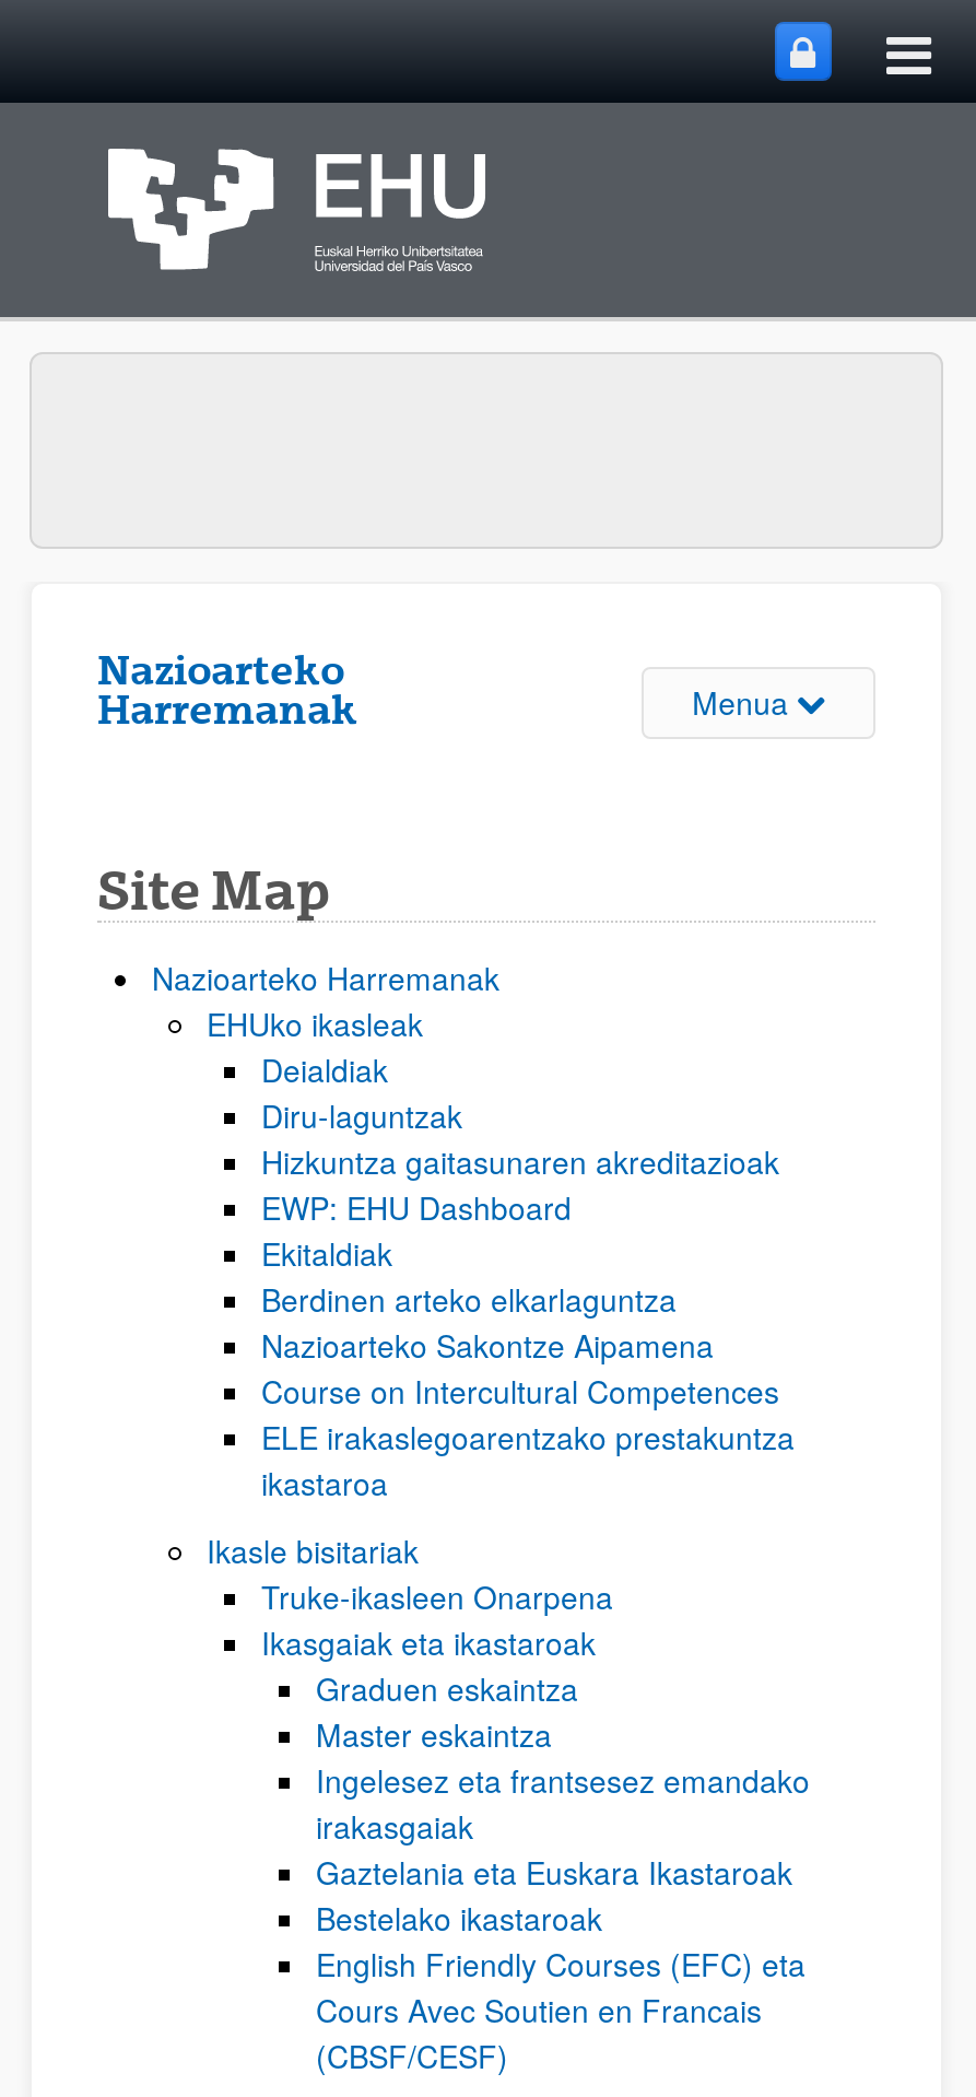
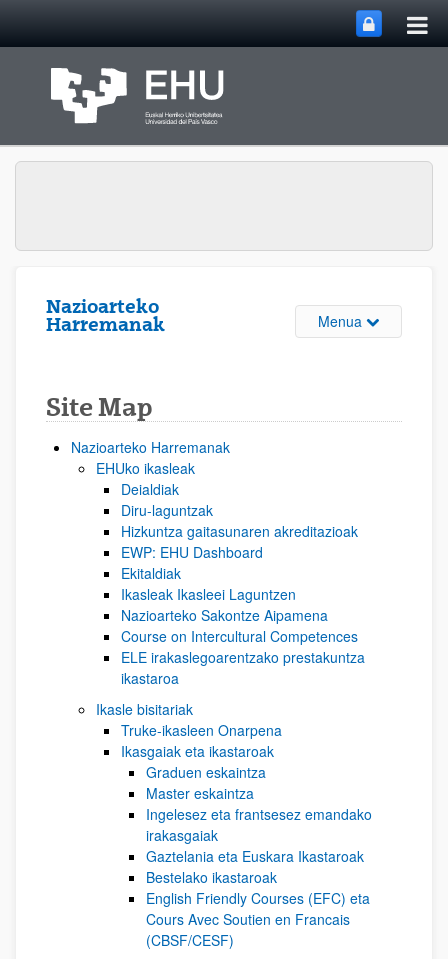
- Berdinen arteko elkarlaguntza
+ Ikasleak Ikasleei Laguntzen
